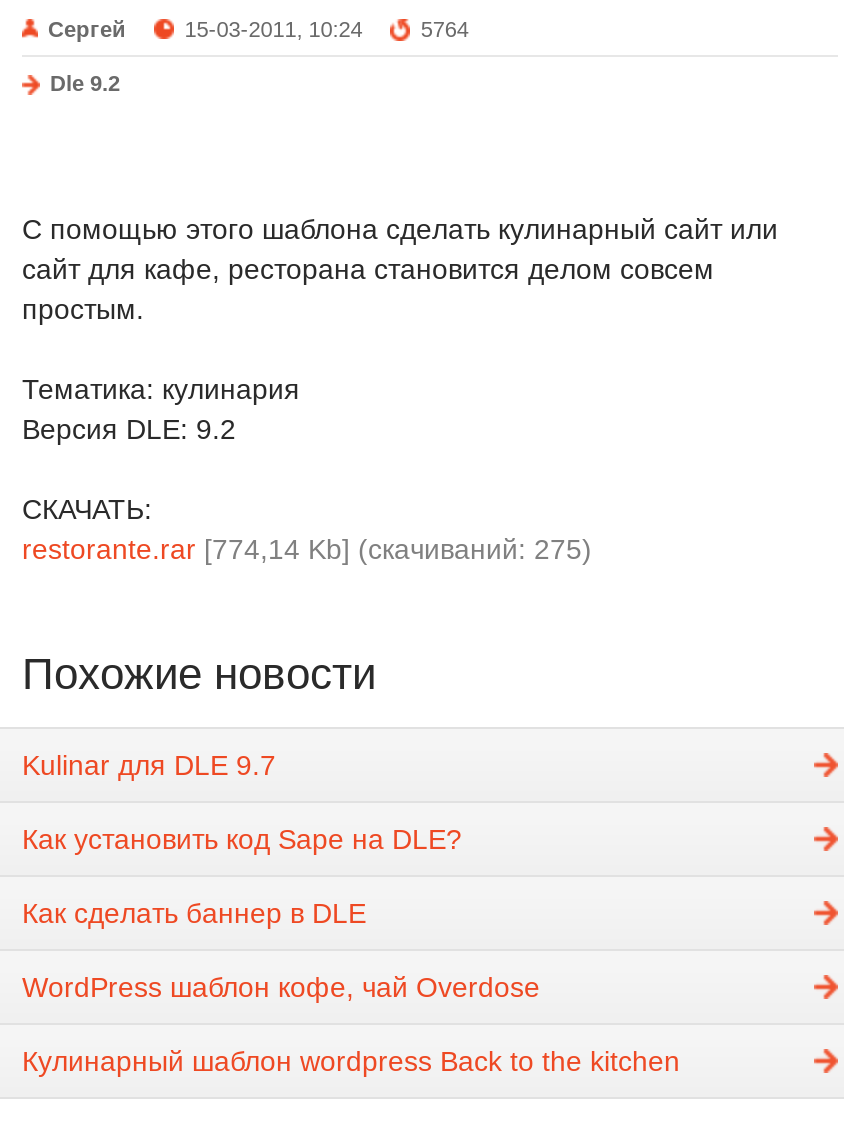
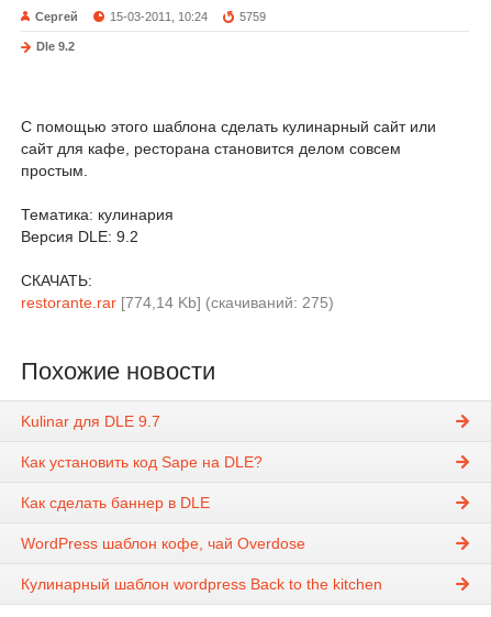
- 5764
+ 5759
